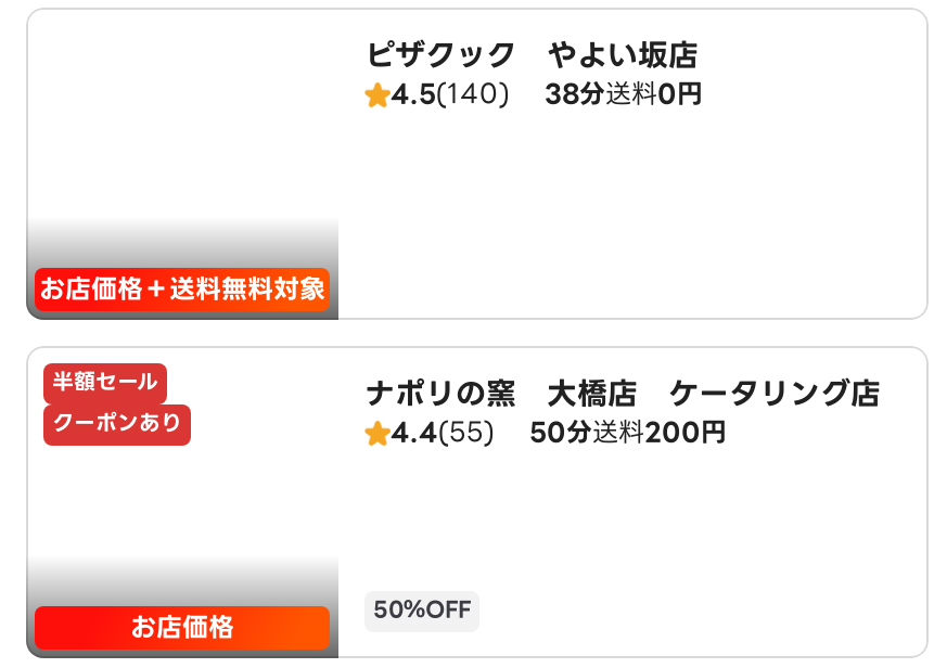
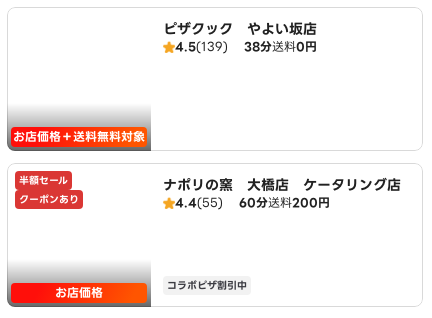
- 4.5(140) 38分送料0円
+ 4.5(139) 38分送料0円

- 4.4(55) 50分送料200円
+ 4.4(55) 60分送料200円

- 50％OFF
+ コラボピザ割引中
